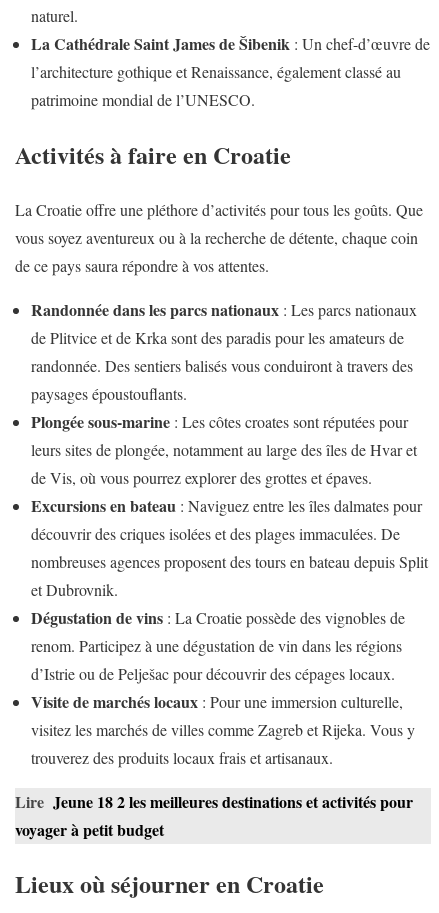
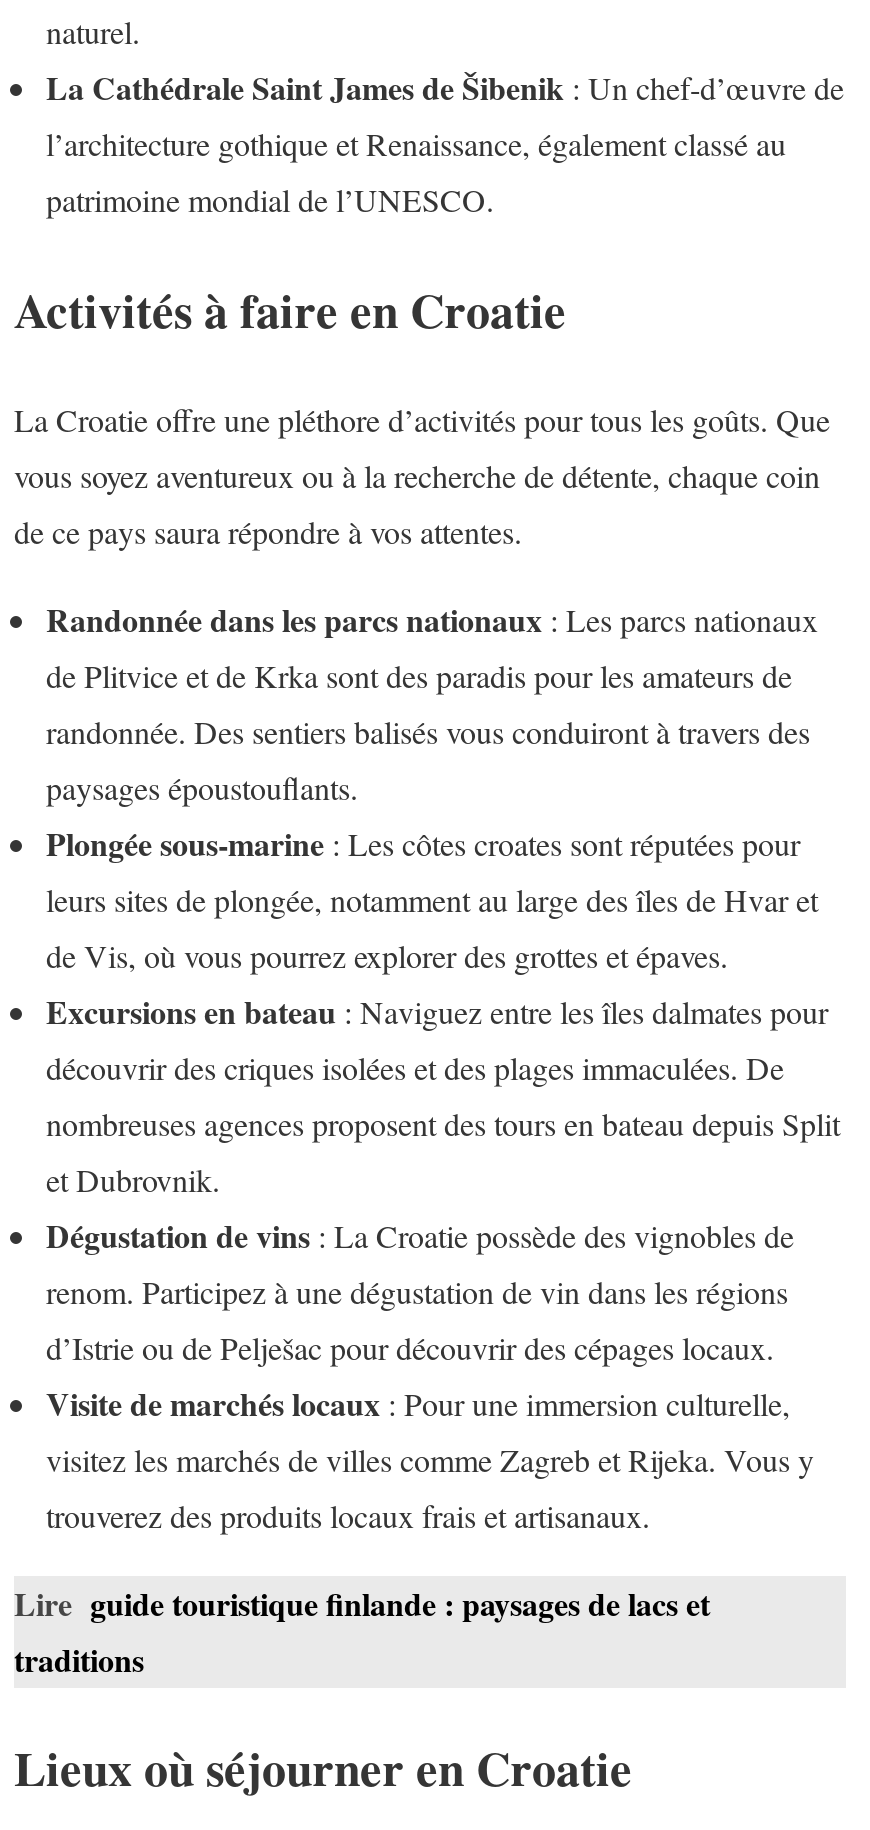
- Lire Jeune 18 2 les meilleures destinations et activités pour
- voyager à petit budget
+ Lire guide touristique finlande : paysages de lacs et
+ traditions
